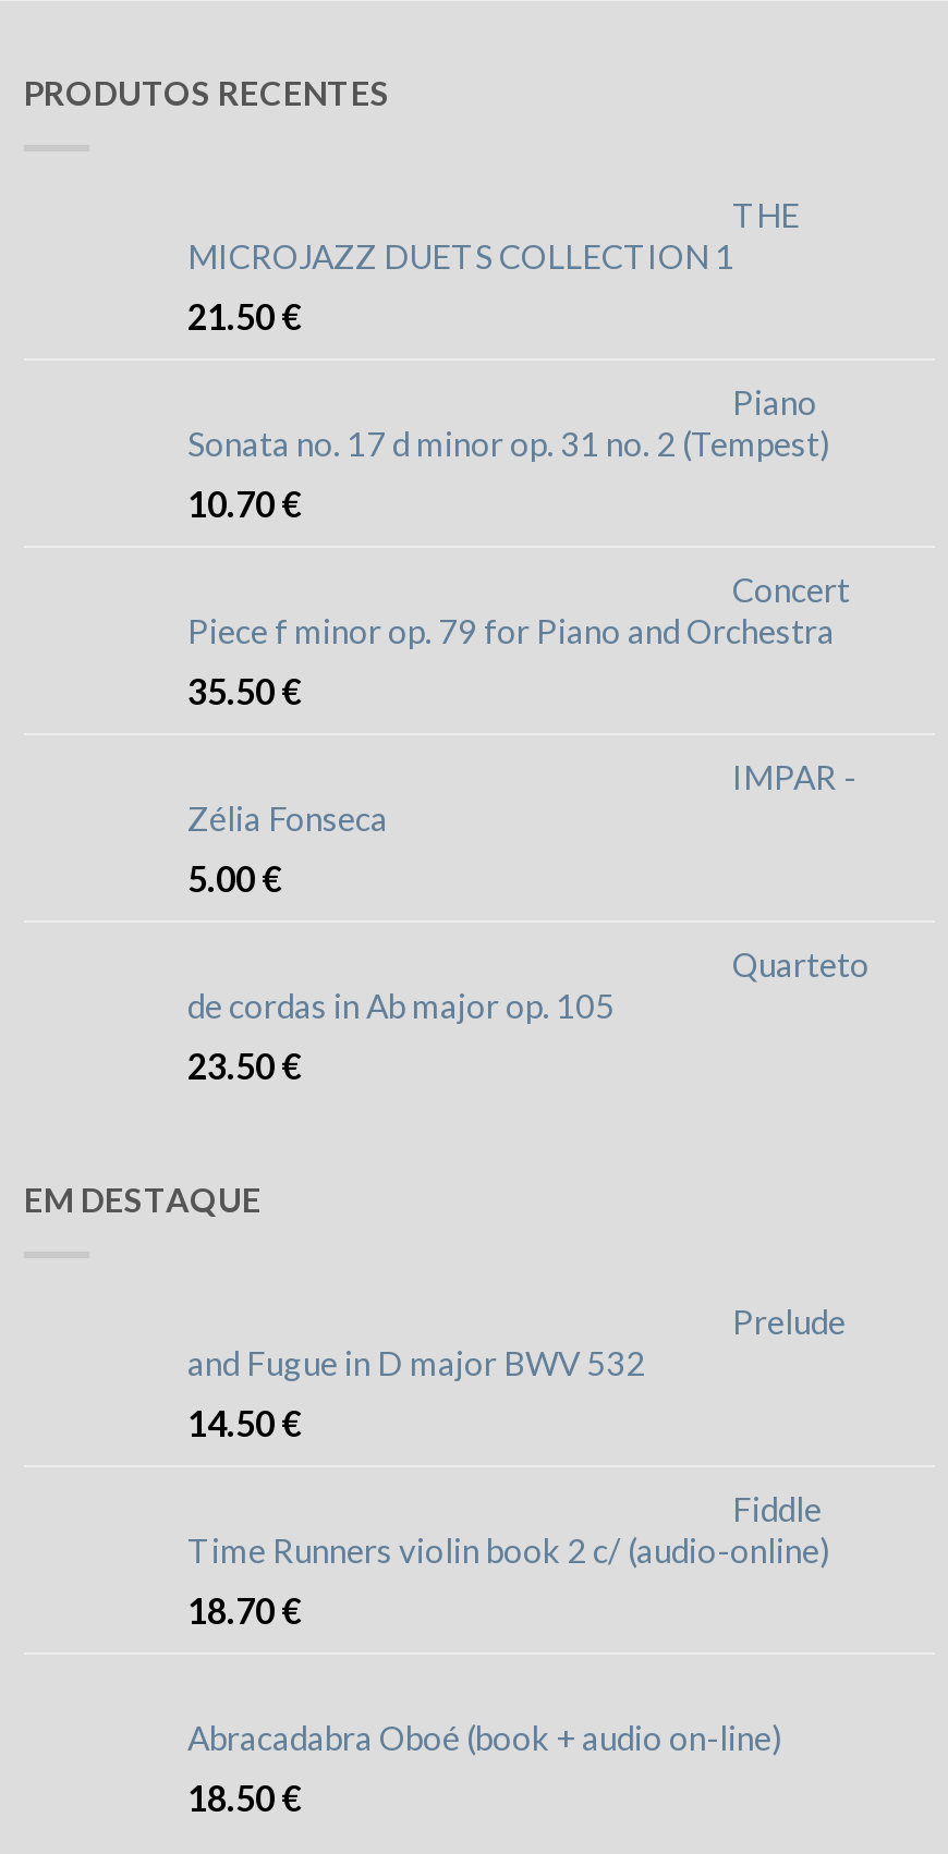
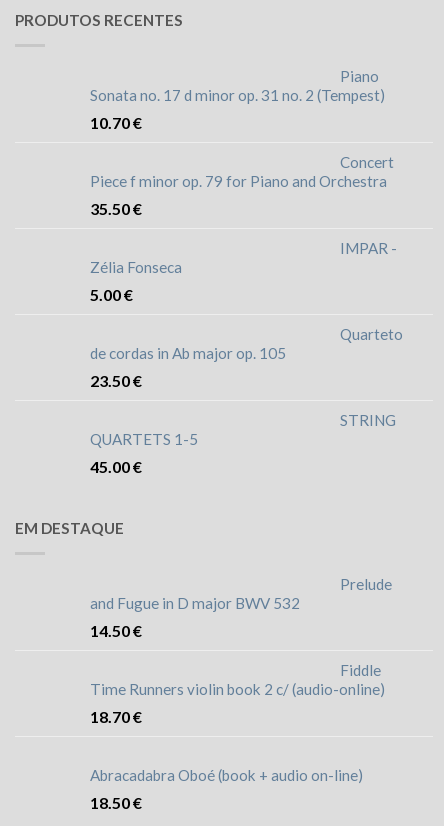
- THE
- MICROJAZZ DUETS COLLECTION 1
- 21.50 €

moved up: Piano | Sonata no. 17 d minor op. 31 no. 2 (Tempest) | 10.70 € | ... | de cordas in Ab major op. 105 | 23.50 €

+ STRING
+ QUARTETS 1-5
+ 45.00€
